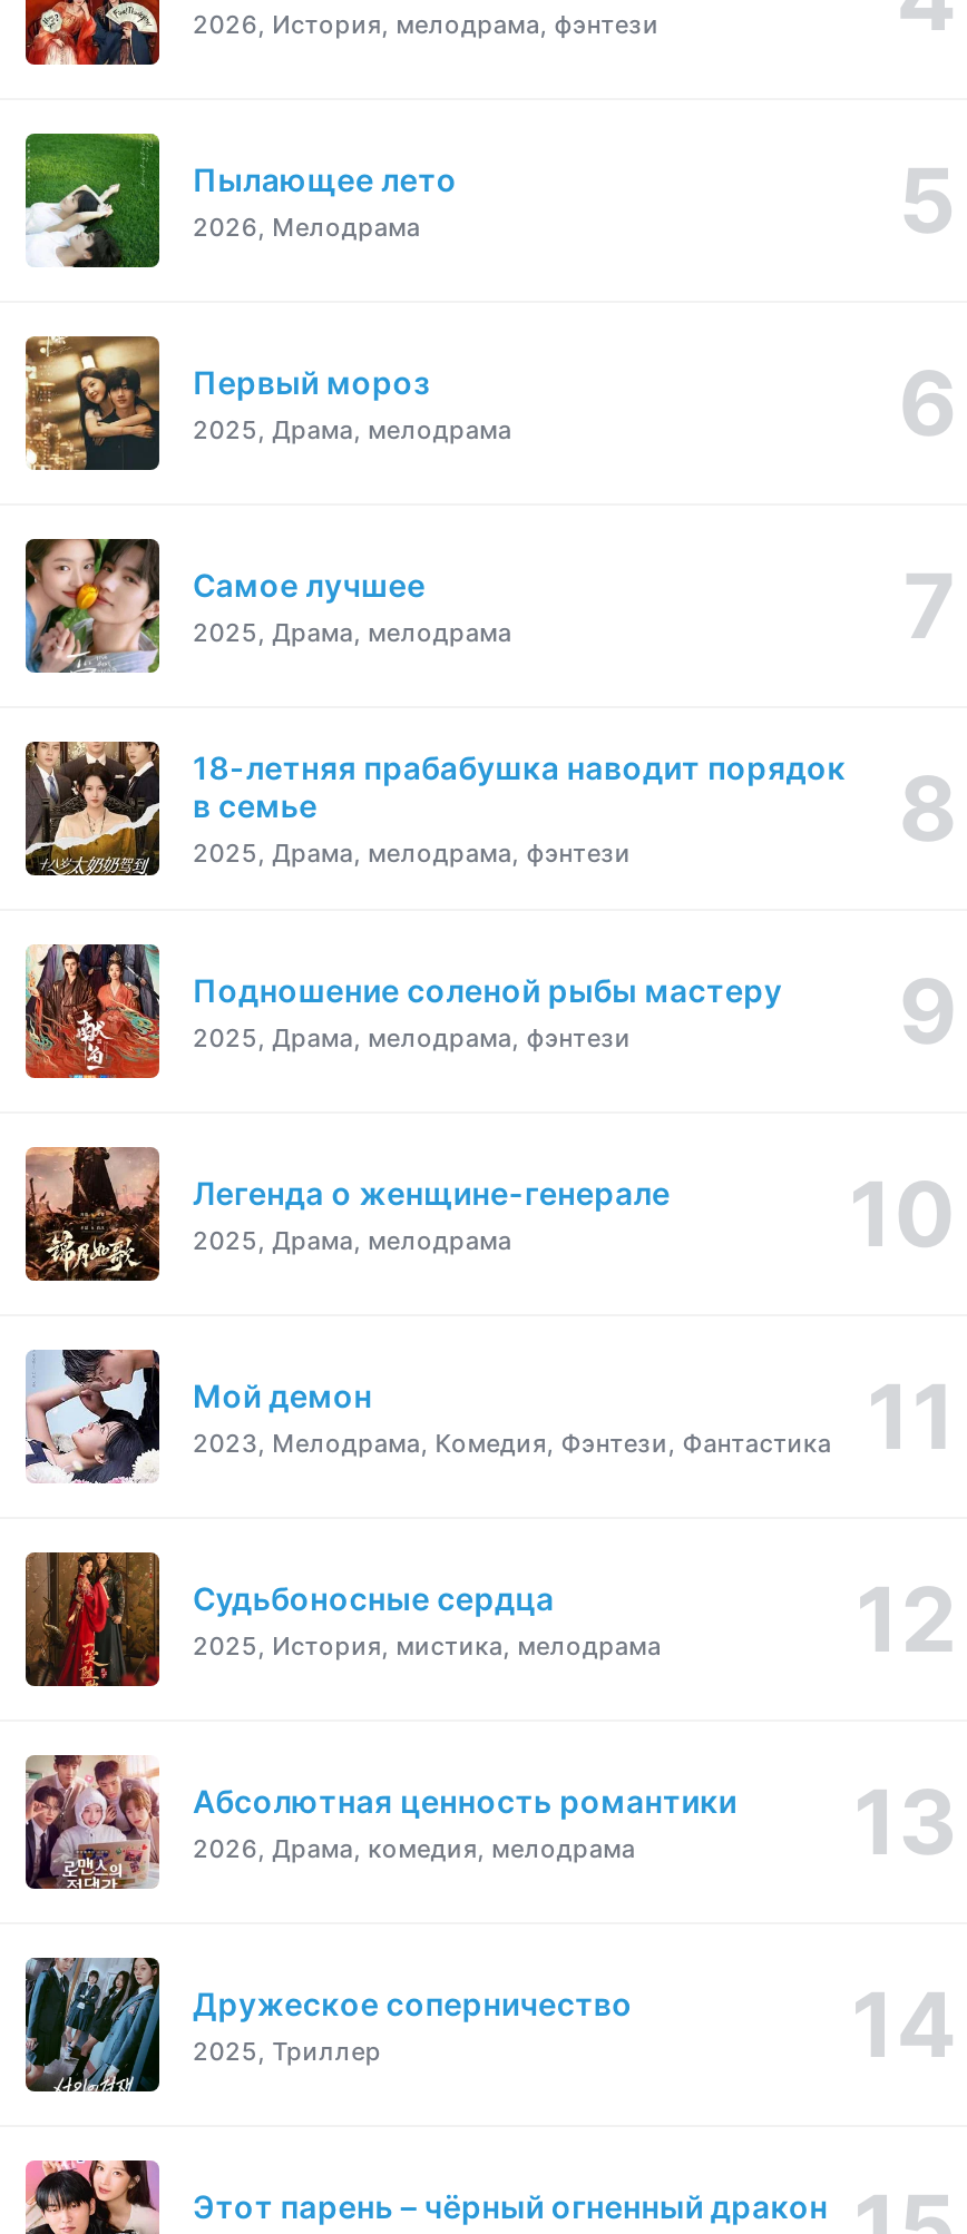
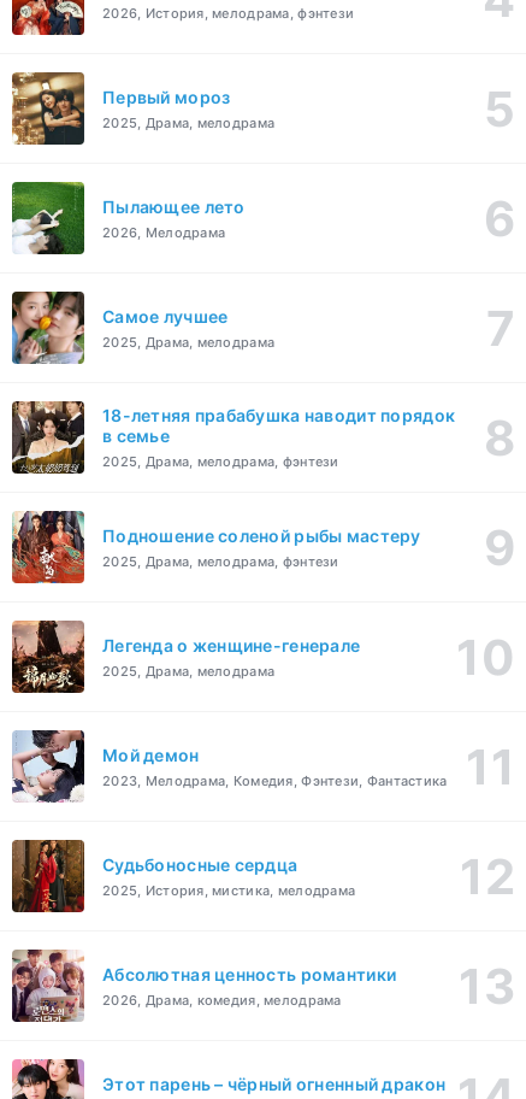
moved down: [image] | Пылающее лето | 2026, Мелодрама

- [image]
- Дружеское соперничество
- 2025, Триллер
